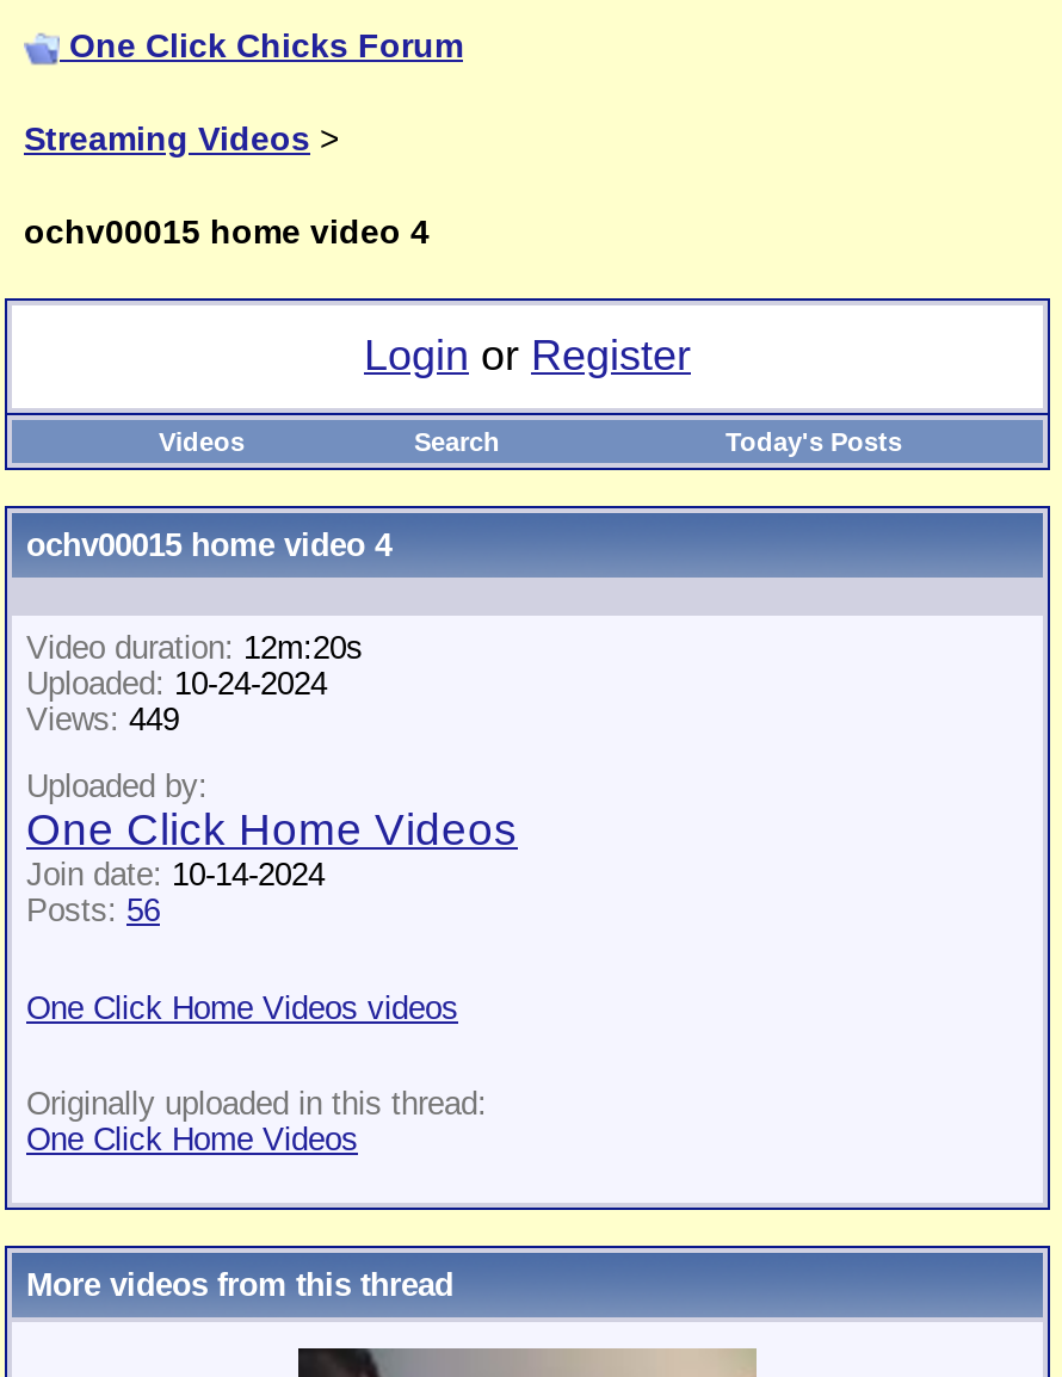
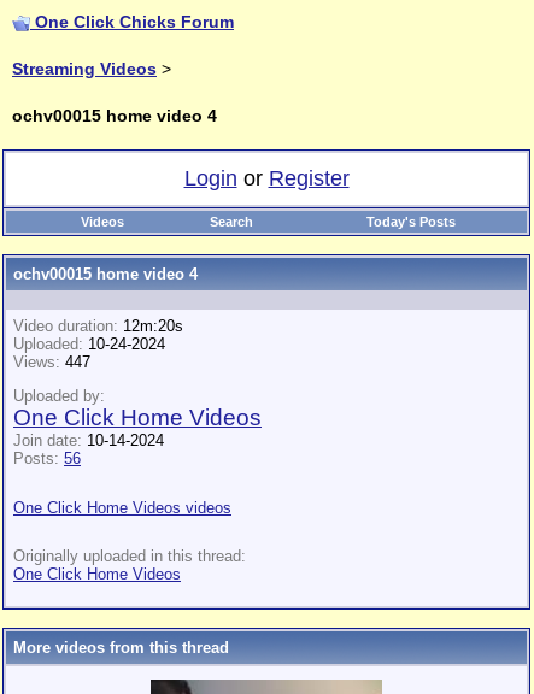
- Views: 449
+ Views: 447
